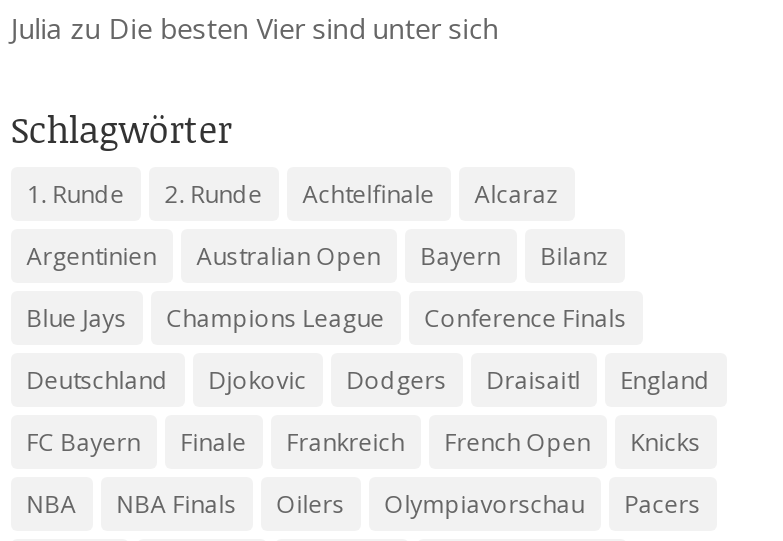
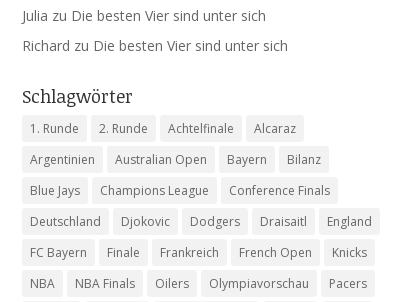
+ Richard zu Die besten Vier sind unter sich
